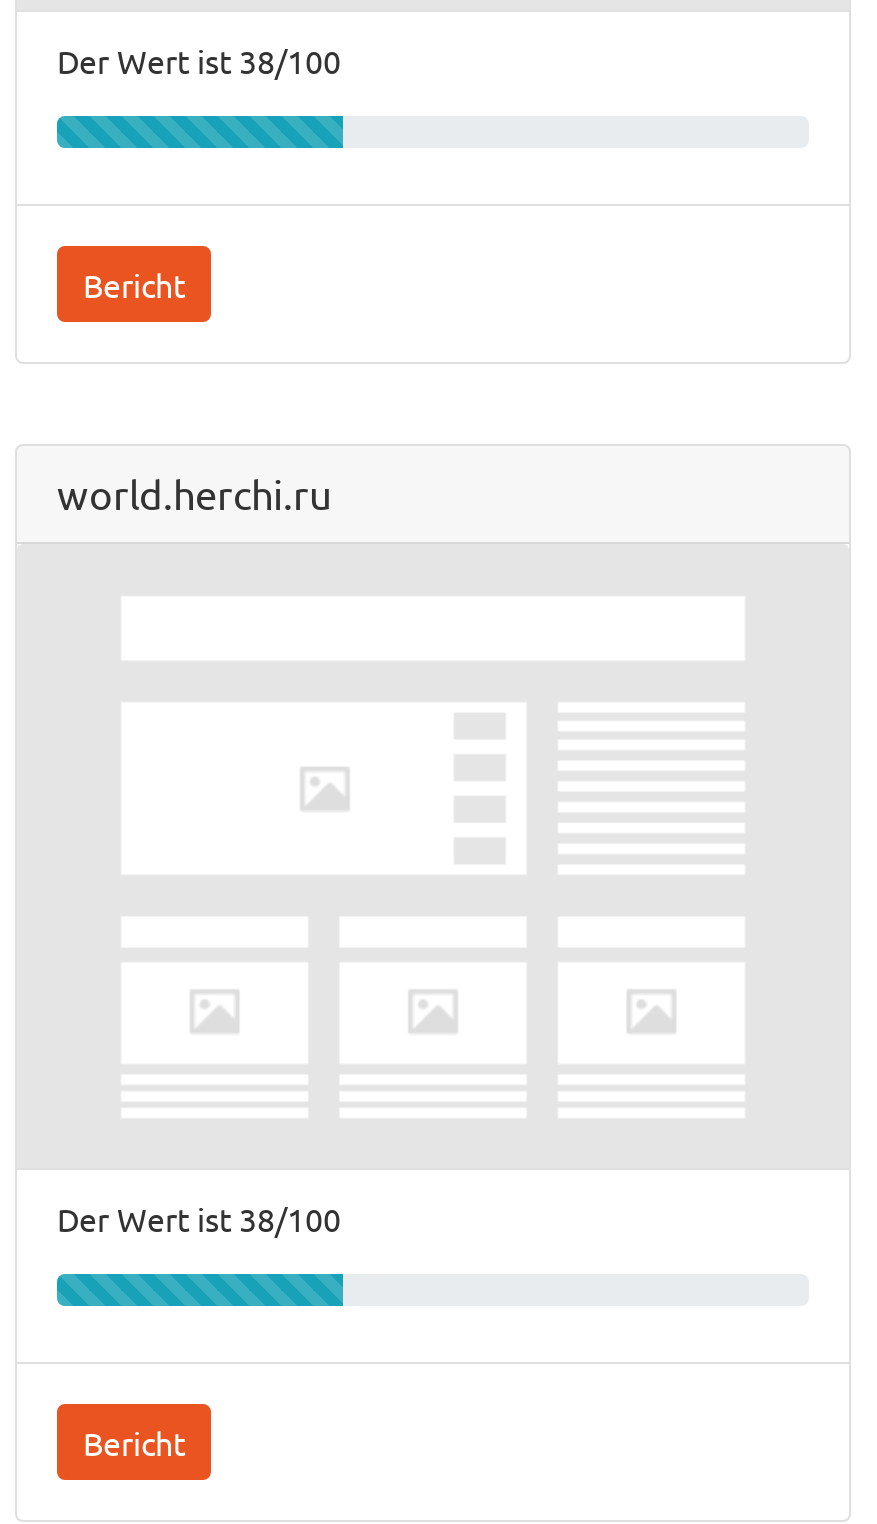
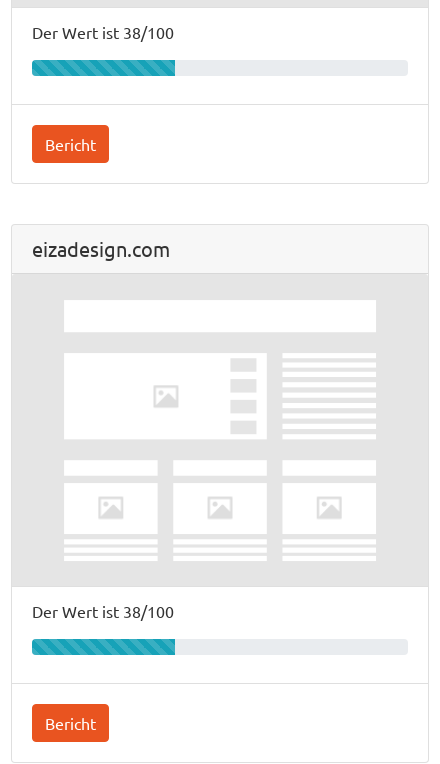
- world.herchi.ru
+ eizadesign.com
